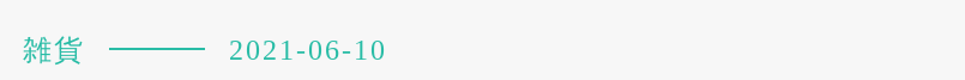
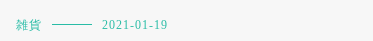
- 2021-06-10
+ 2021-01-19
